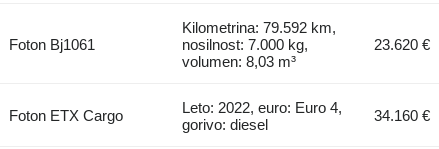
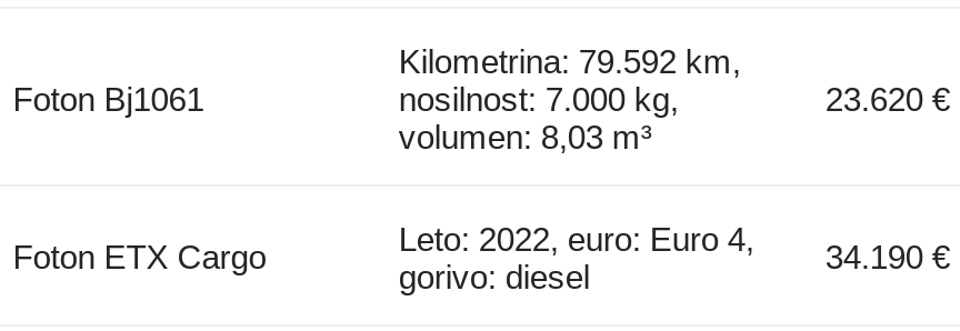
- Leto: 2022, euro: Euro 4, 34.160 €
+ Leto: 2022, euro: Euro 4, 34.190 €
